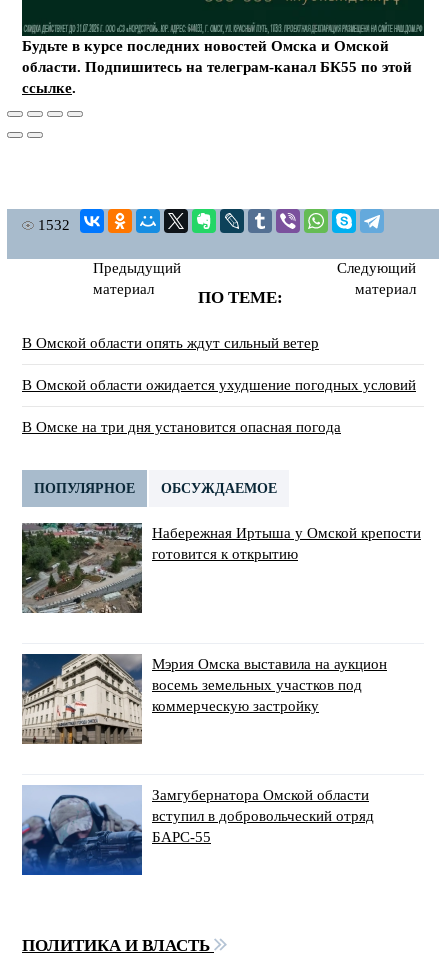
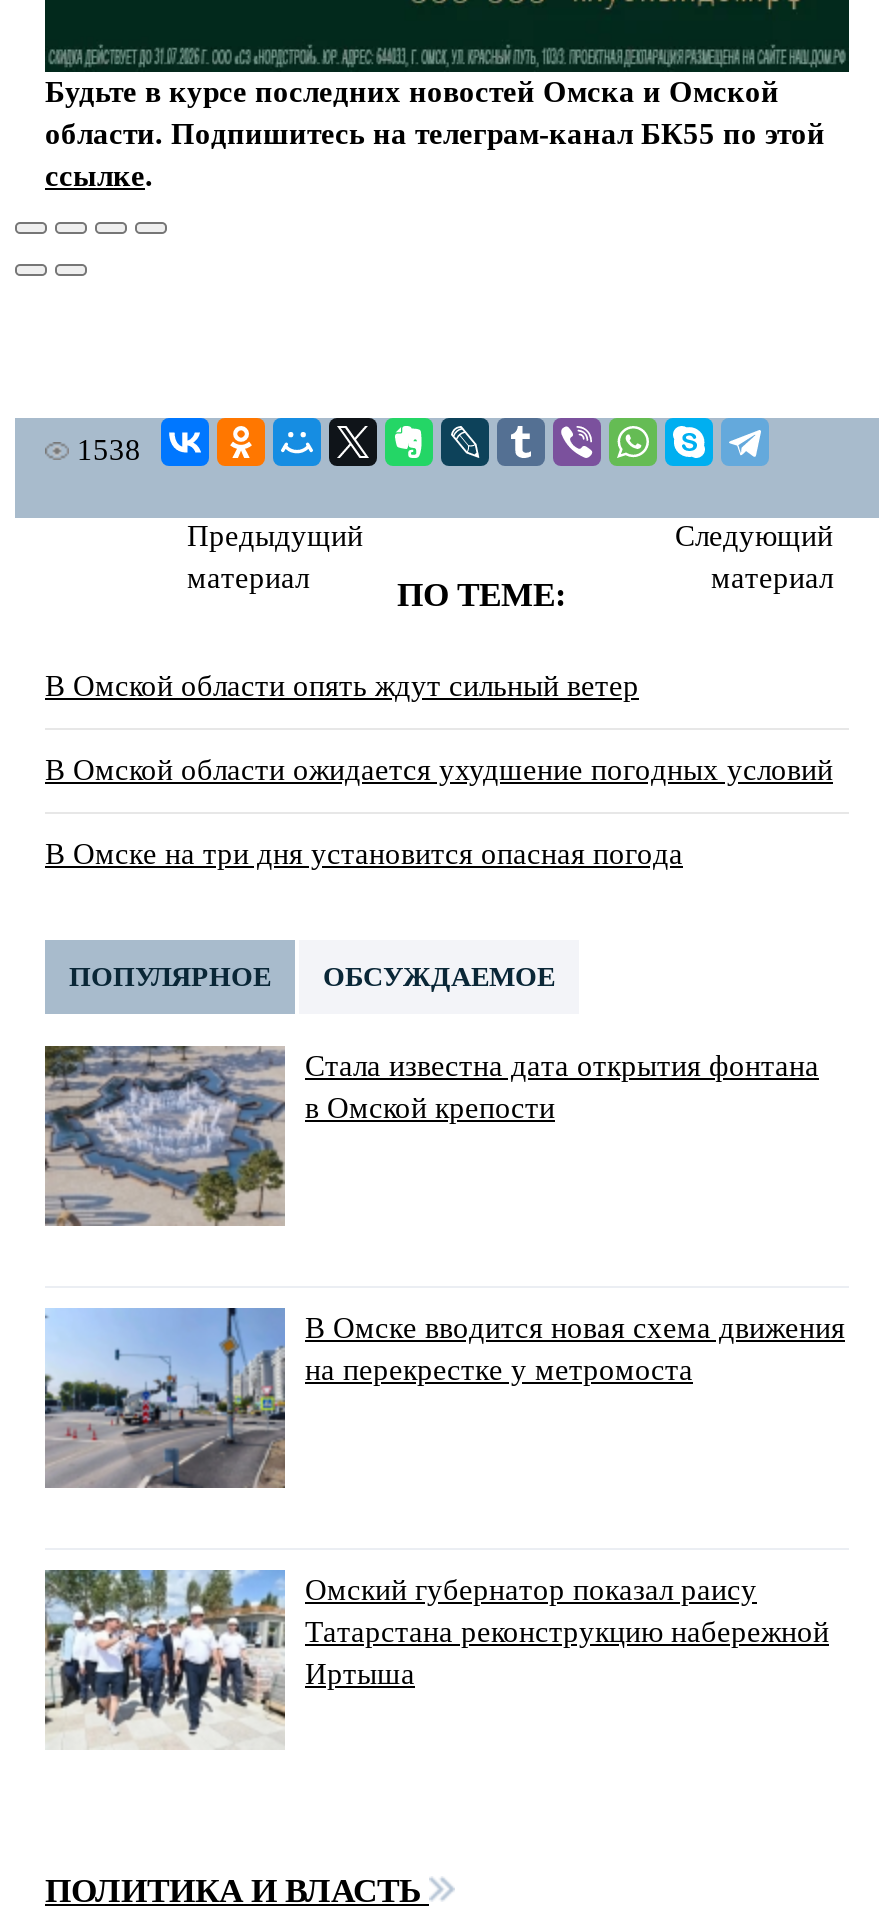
- 1532
+ 1538

- [image]
- Набережная Иртыша у Омской крепости
- готовится к открытию
+ [image]
+ Стала известна дата открытия фонтана
+ в Омской крепости

- [image]
- Мэрия Омска выставила на аукцион
- восемь земельных участков под
- коммерческую застройку
+ [image]
+ В Омске вводится новая схема движения
+ на перекрестке у метромоста

- [image]
- Замгубернатора Омской области
- вступил в добровольческий отряд
- БАРС-55
+ [image]
+ Омский губернатор показал раису
+ Татарстана реконструкцию набережной
+ Иртыша
